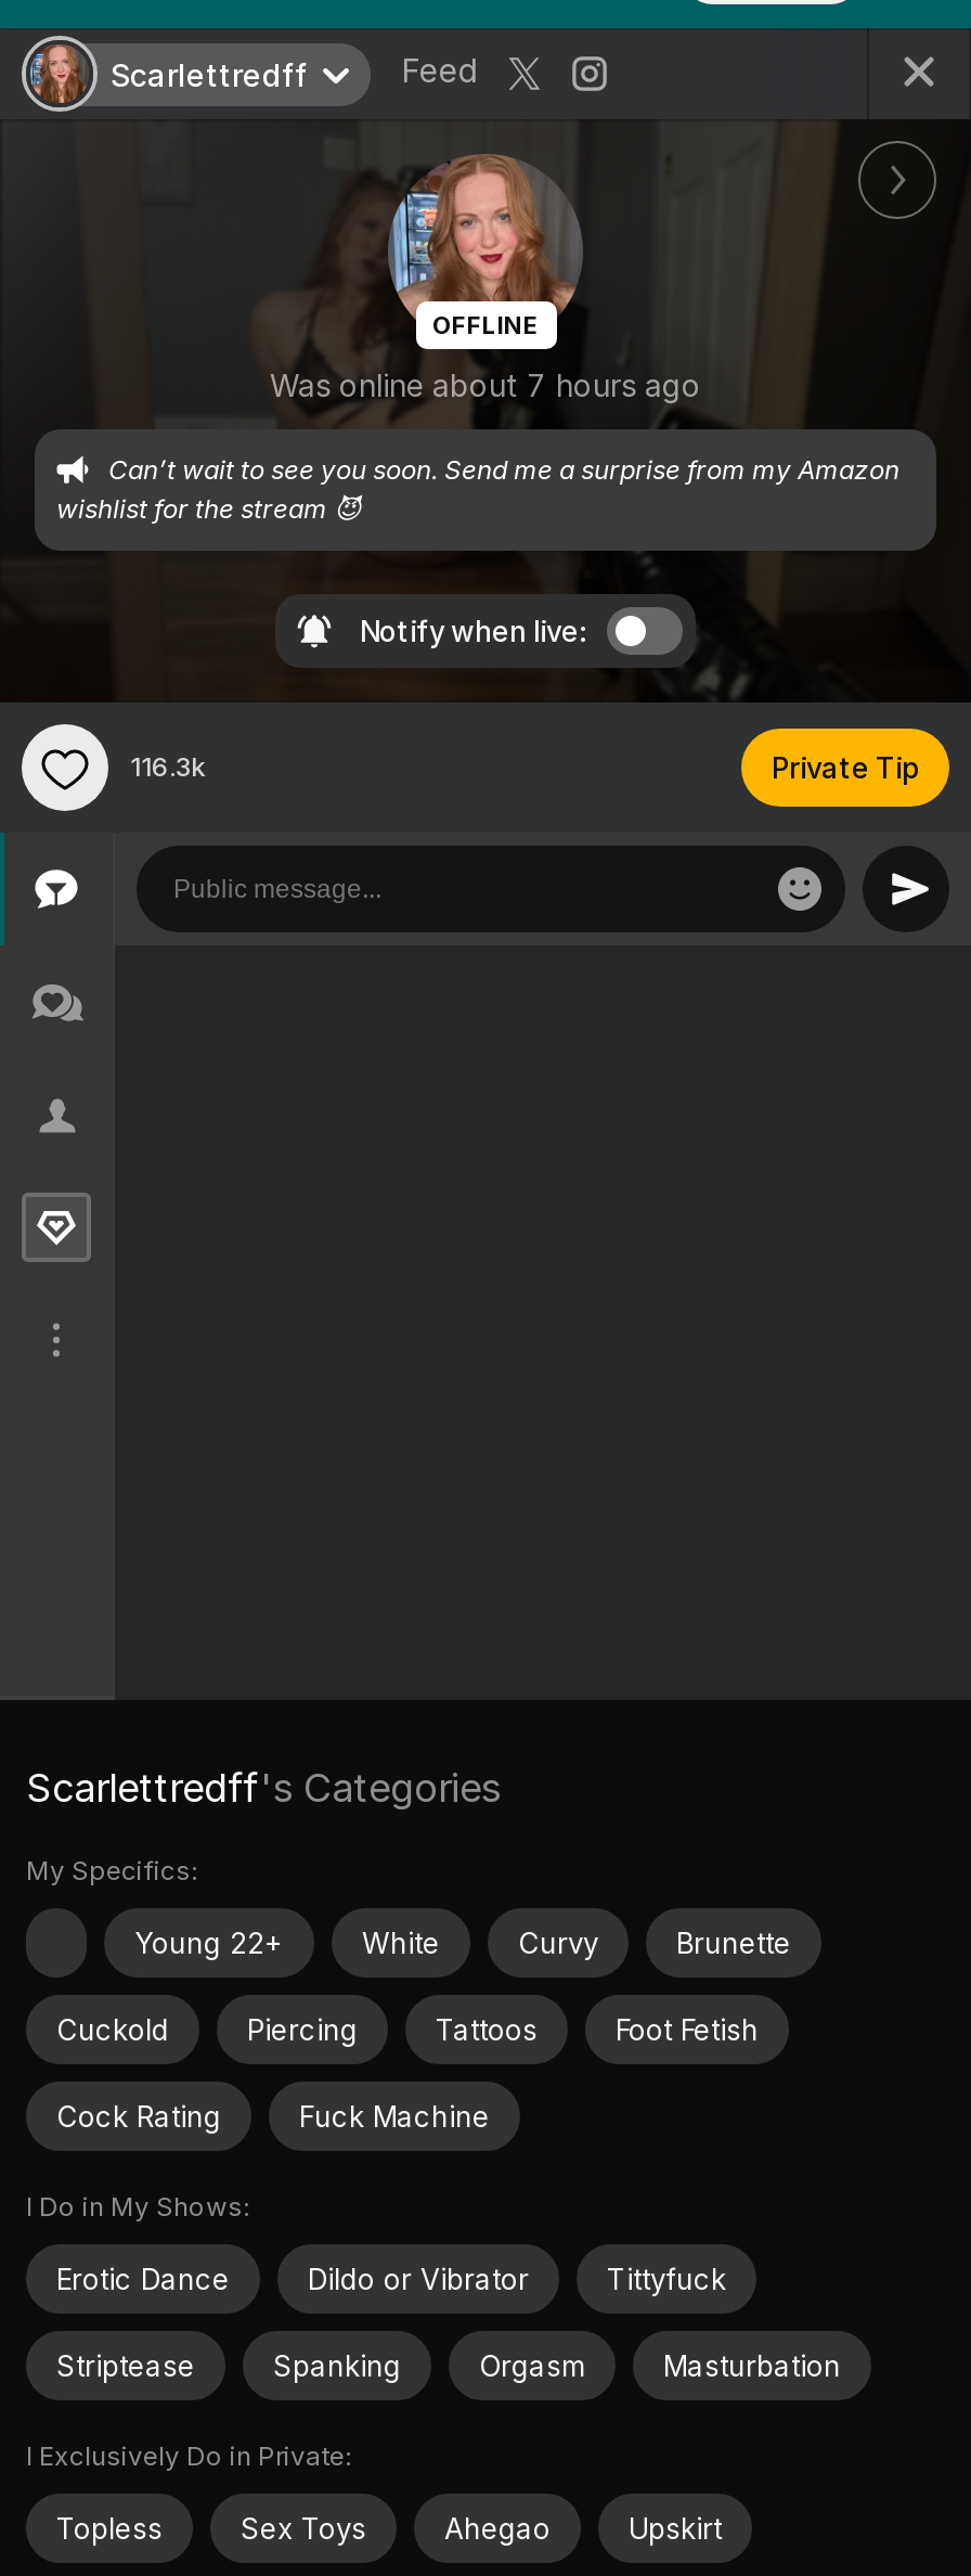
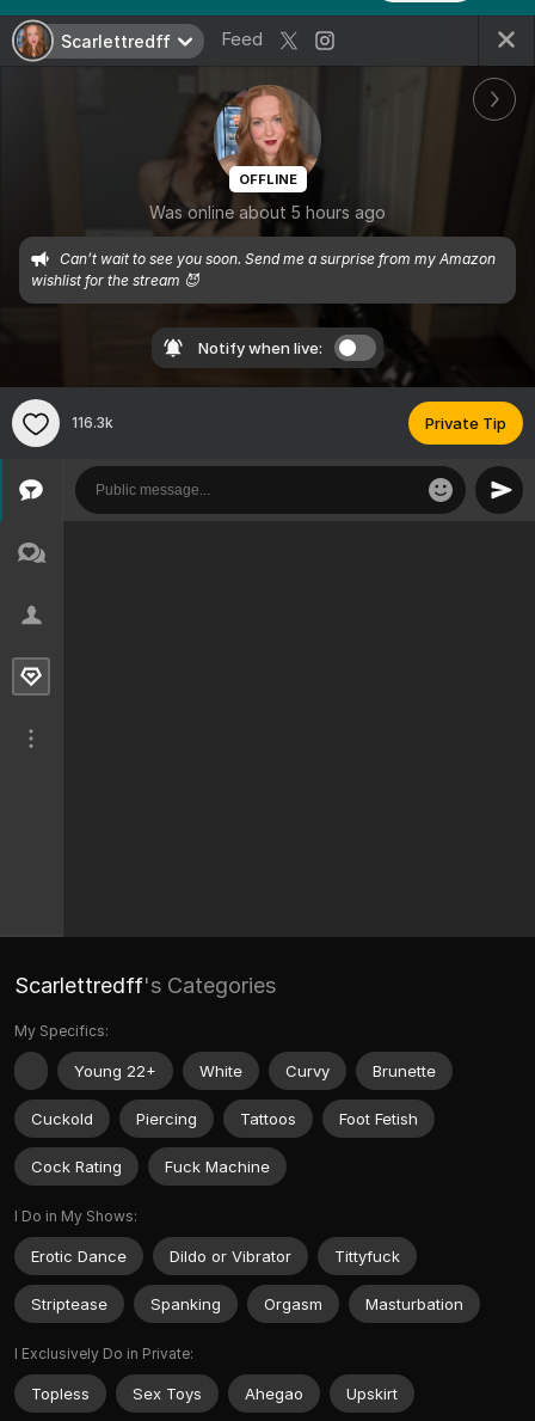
- Was online about 7 hours ago
+ Was online about 5 hours ago
